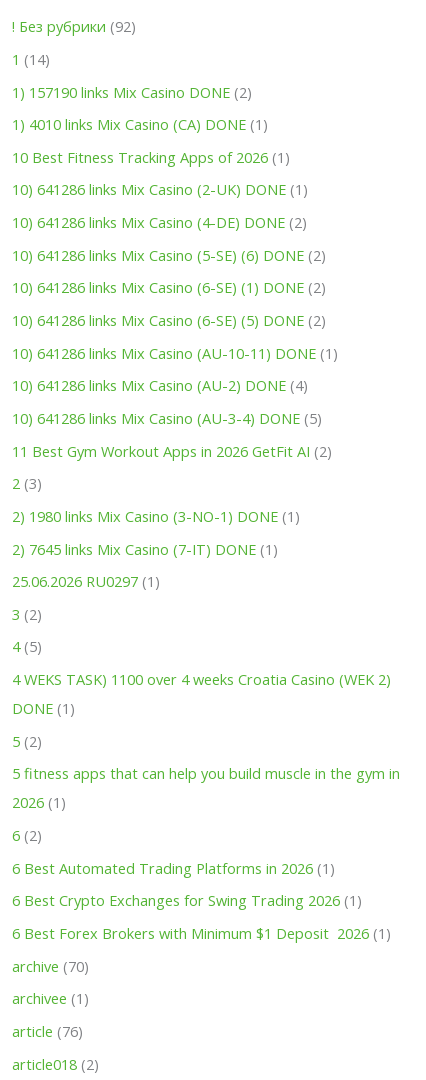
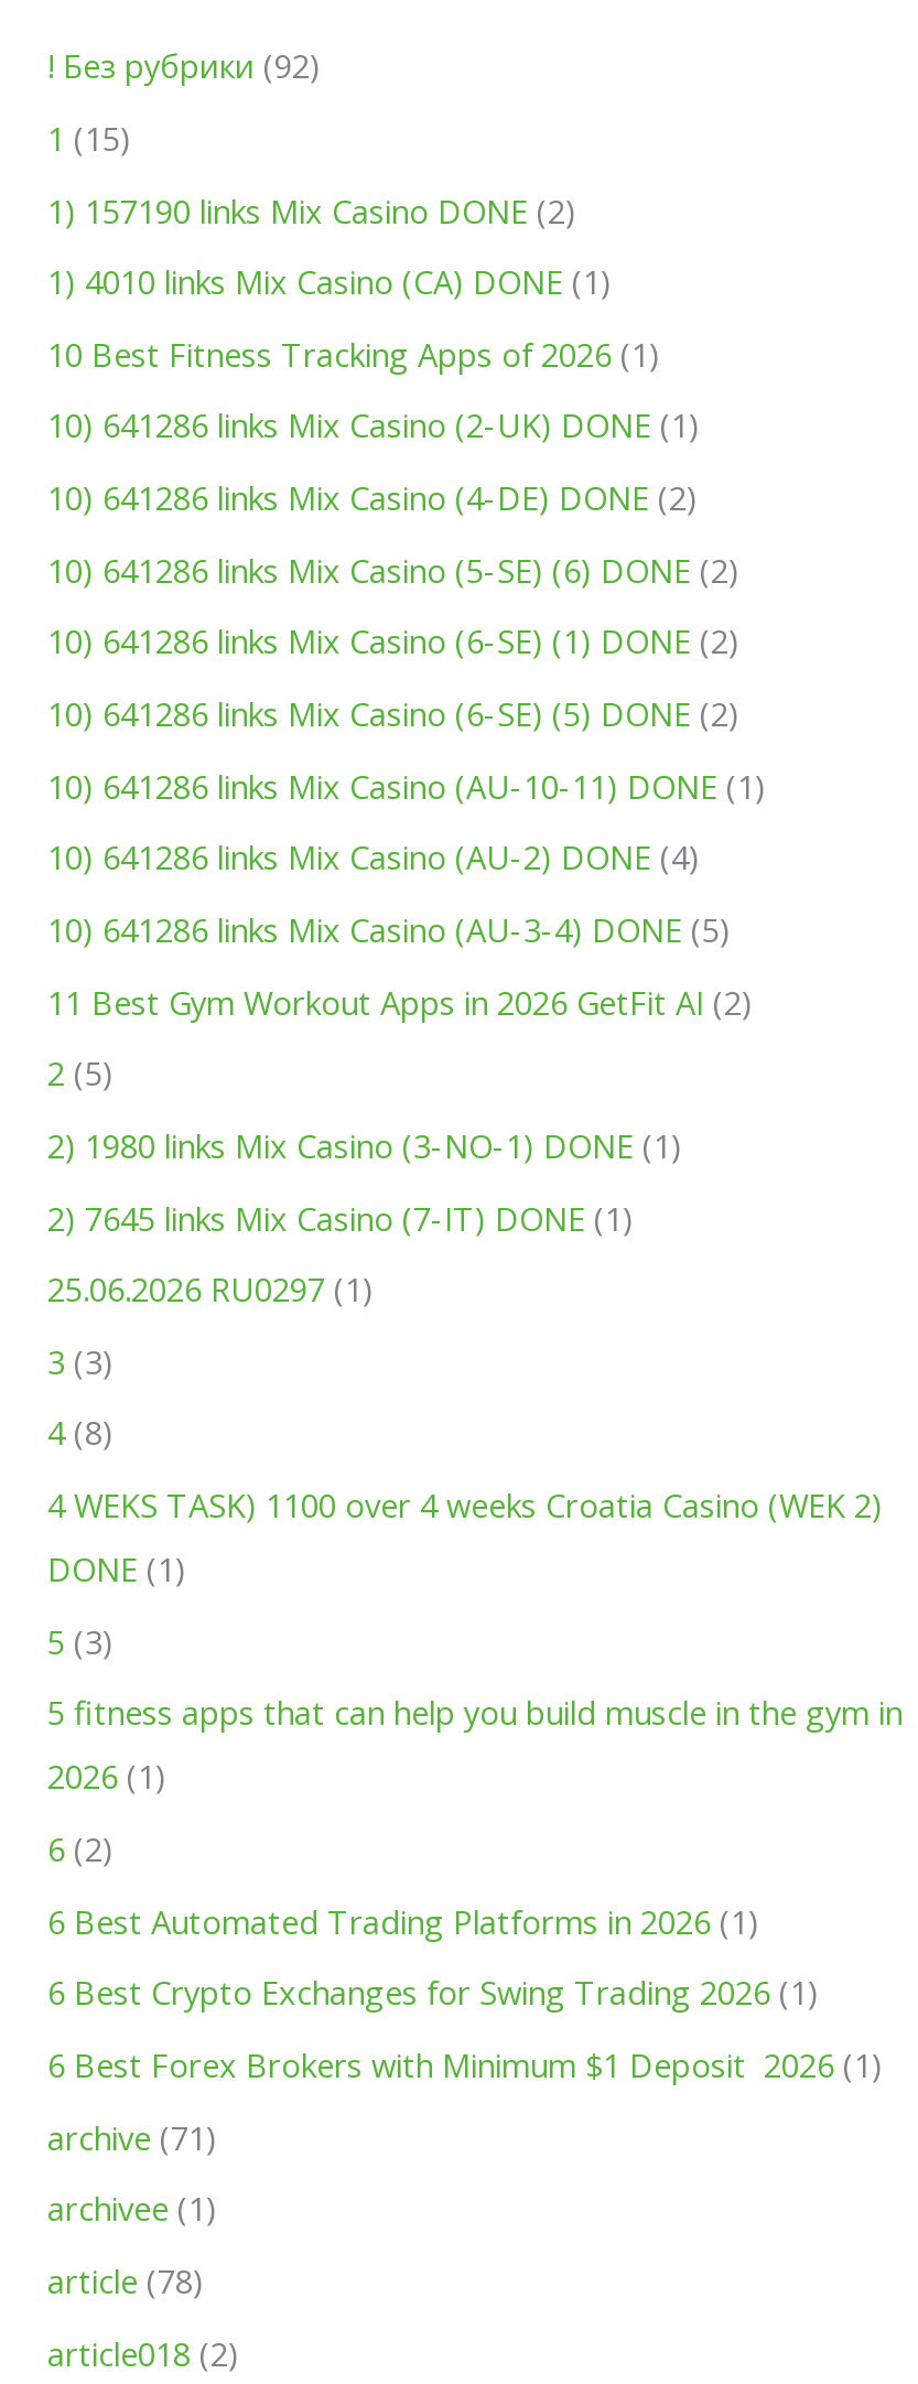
- 1 (14)
+ 1 (15)

- 2 (3)
+ 2 (5)

- 3 (2)
+ 3 (3)

- 4 (5)
+ 4 (8)

- 5 (2)
+ 5 (3)

- archive (70)
+ archive (71)

- article (76)
+ article (78)
